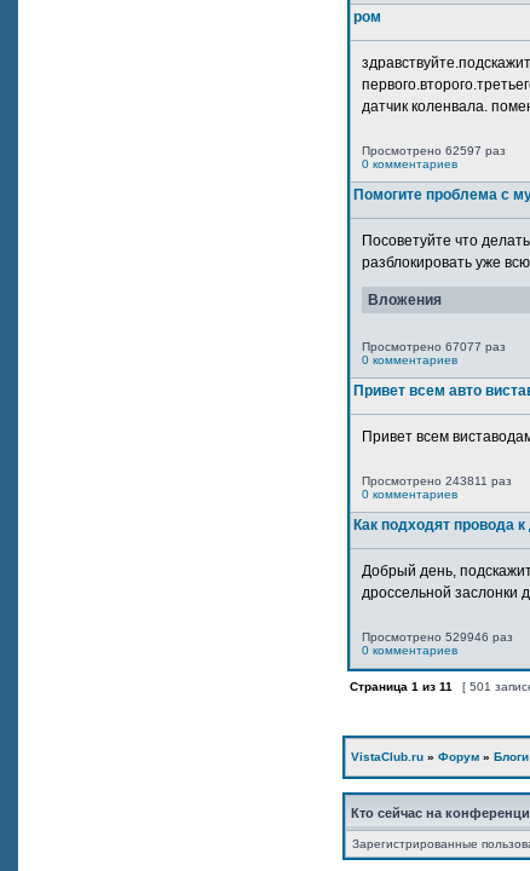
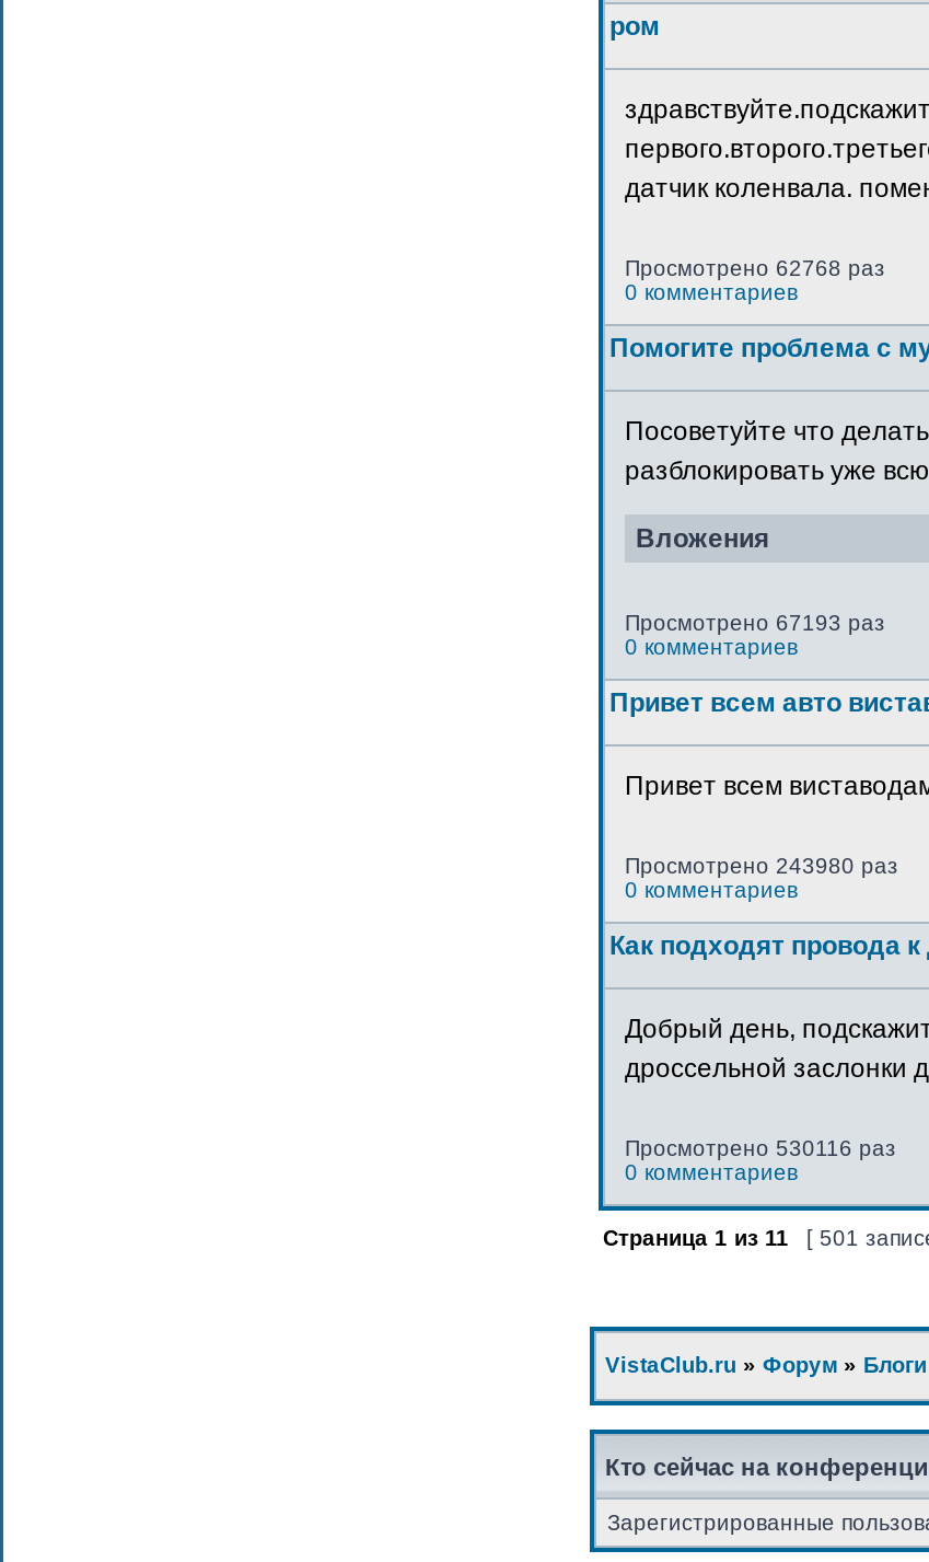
- Просмотрено 62597 раз
+ Просмотрено 62768 раз

- Просмотрено 67077 раз
+ Просмотрено 67193 раз

- Просмотрено 243811 раз
+ Просмотрено 243980 раз

- Просмотрено 529946 раз
+ Просмотрено 530116 раз
